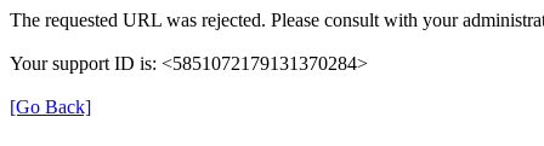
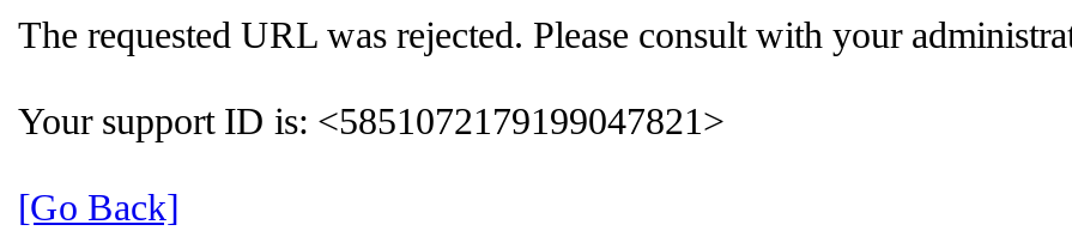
- Your support ID is: <5851072179131370284>
+ Your support ID is: <5851072179199047821>
